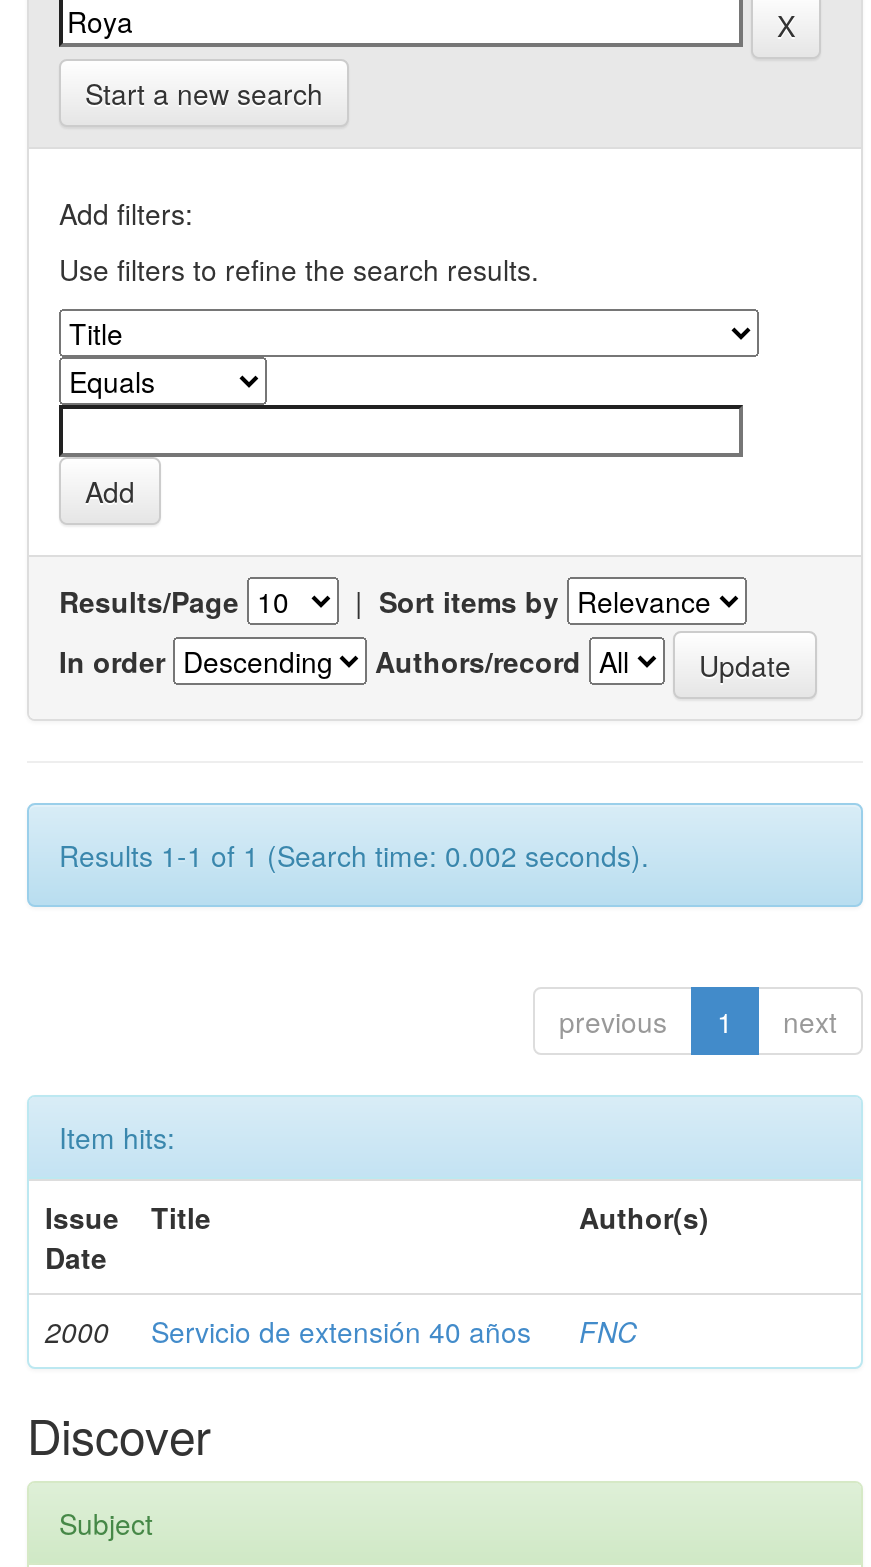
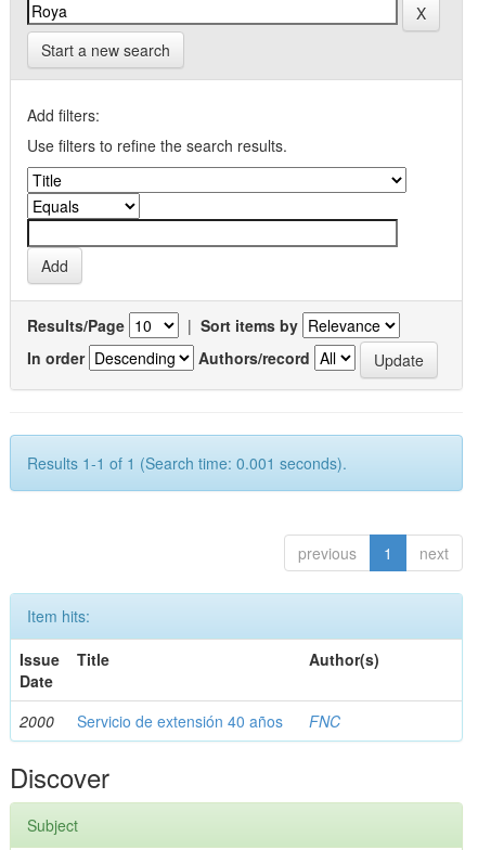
- Results 1-1 of 1 (Search time: 0.002 seconds).
+ Results 1-1 of 1 (Search time: 0.001 seconds).
